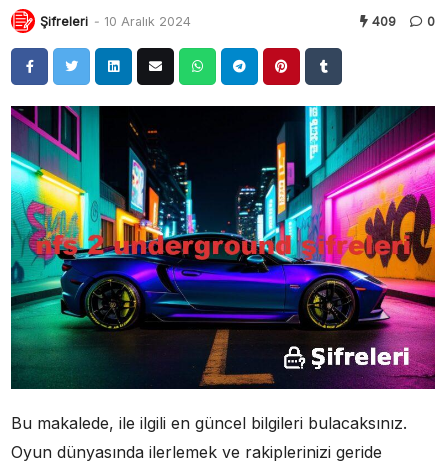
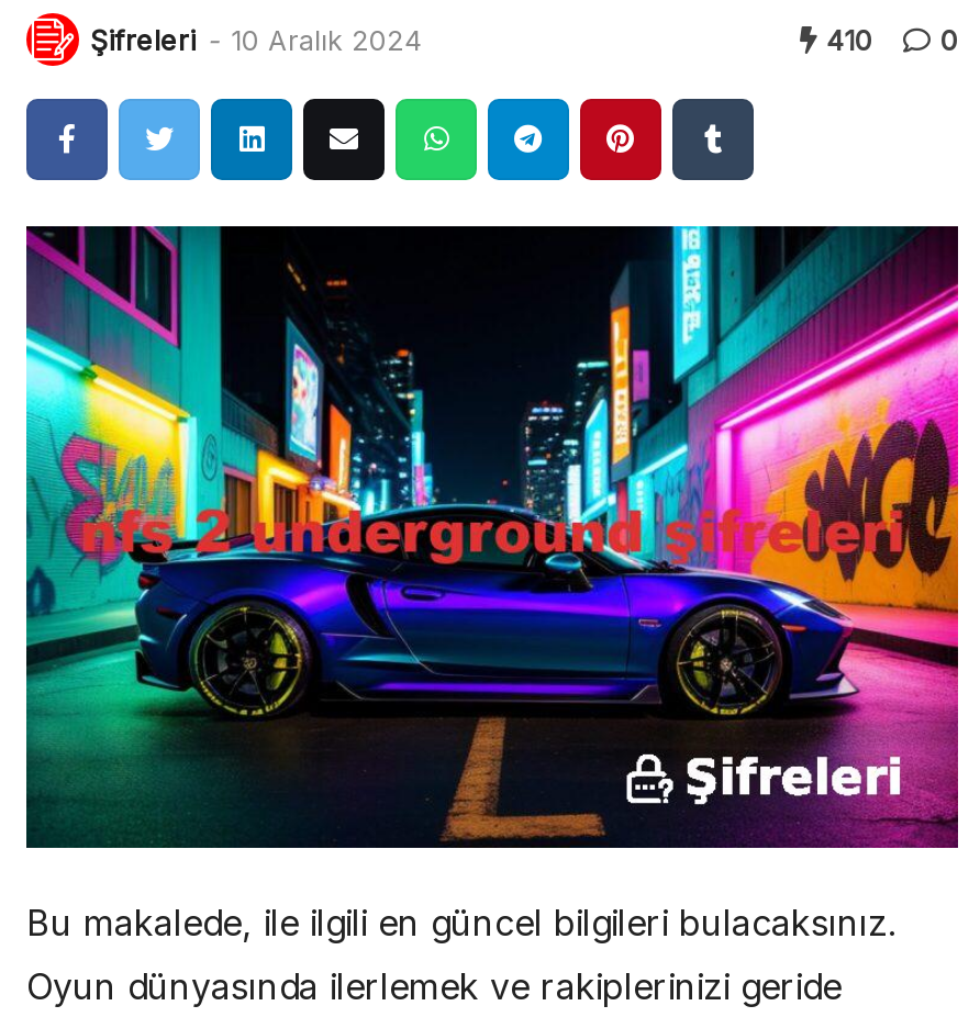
- 409 0
+ 410 0
